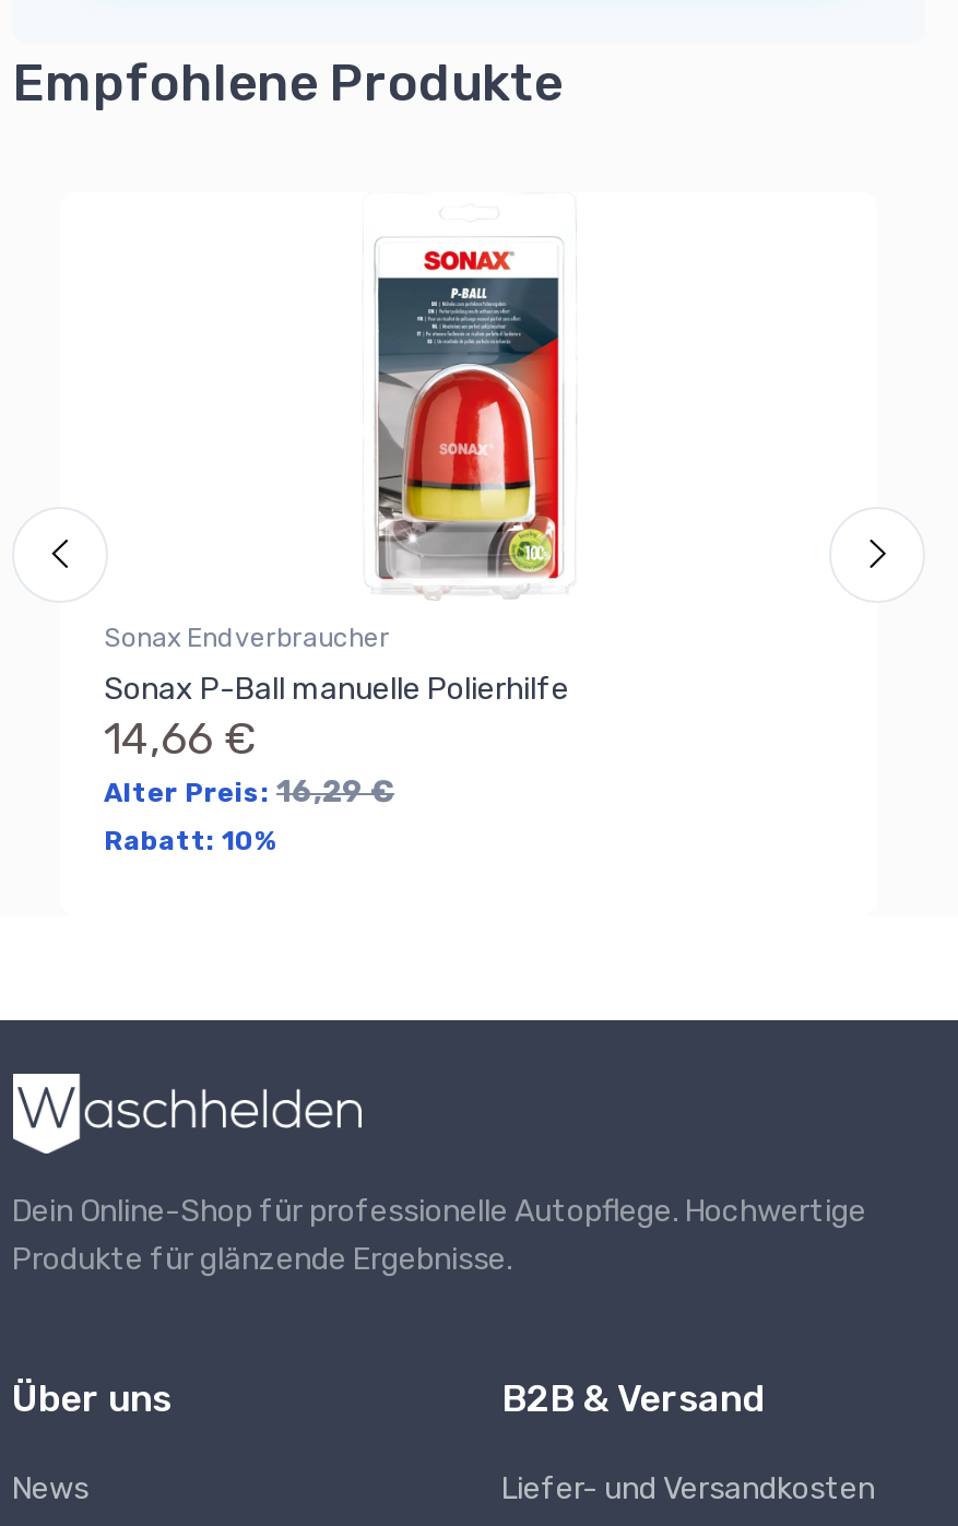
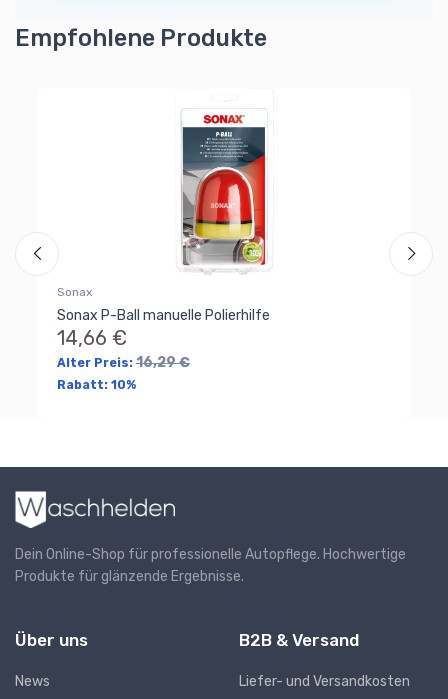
- Sonax Endverbraucher
+ Sonax
